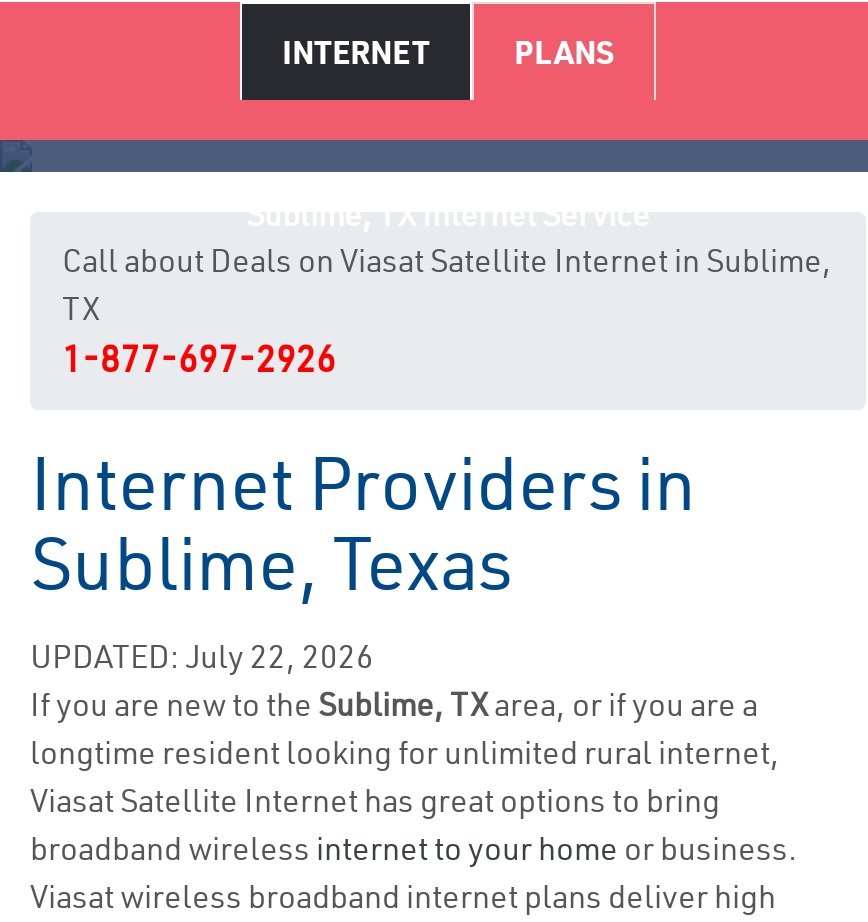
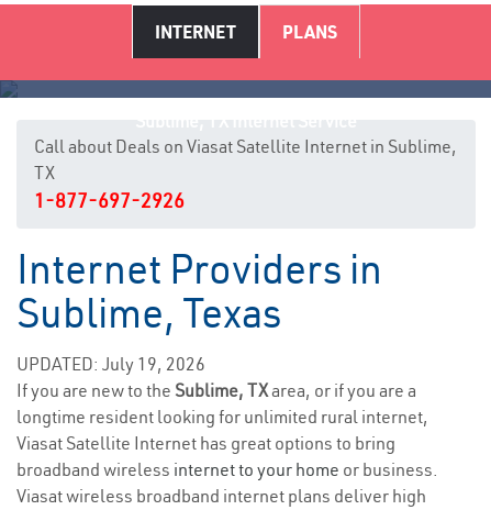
- UPDATED: July 22, 2026
+ UPDATED: July 19, 2026
